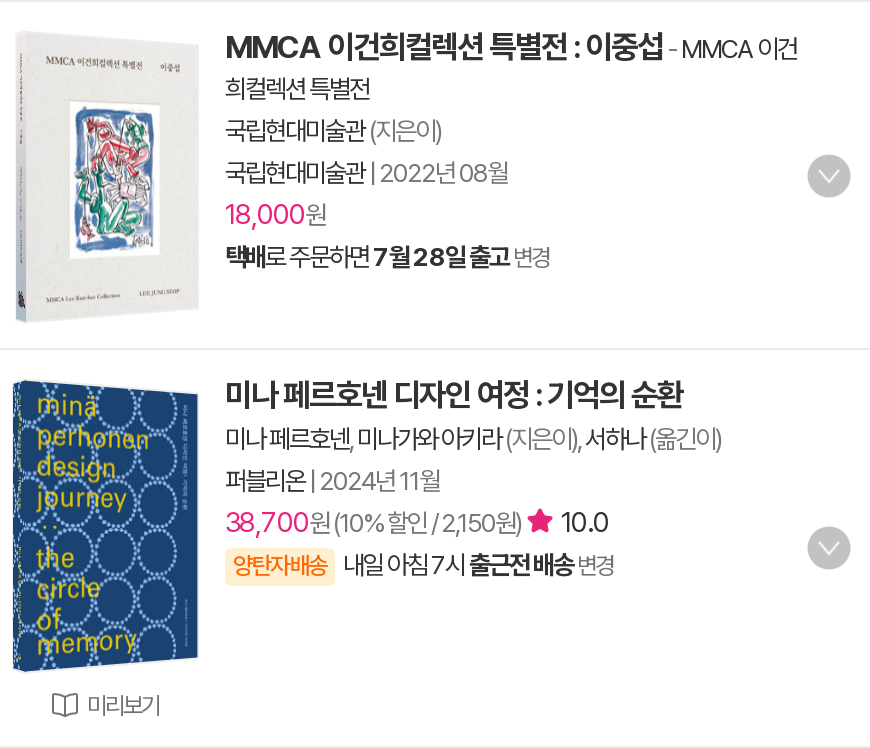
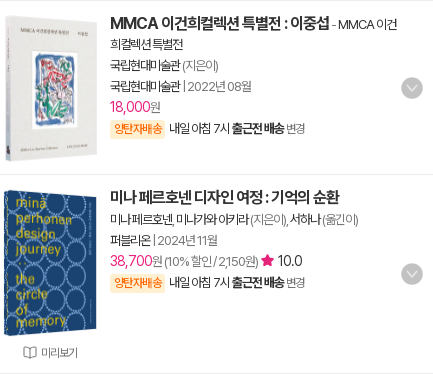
- 택배로 주문하면7월 28일 출고 변경
+ 양탄자배송 내일 아침 7시 출근전 배송 변경
